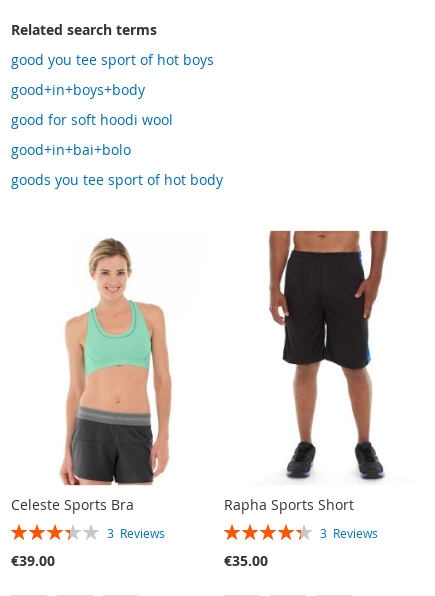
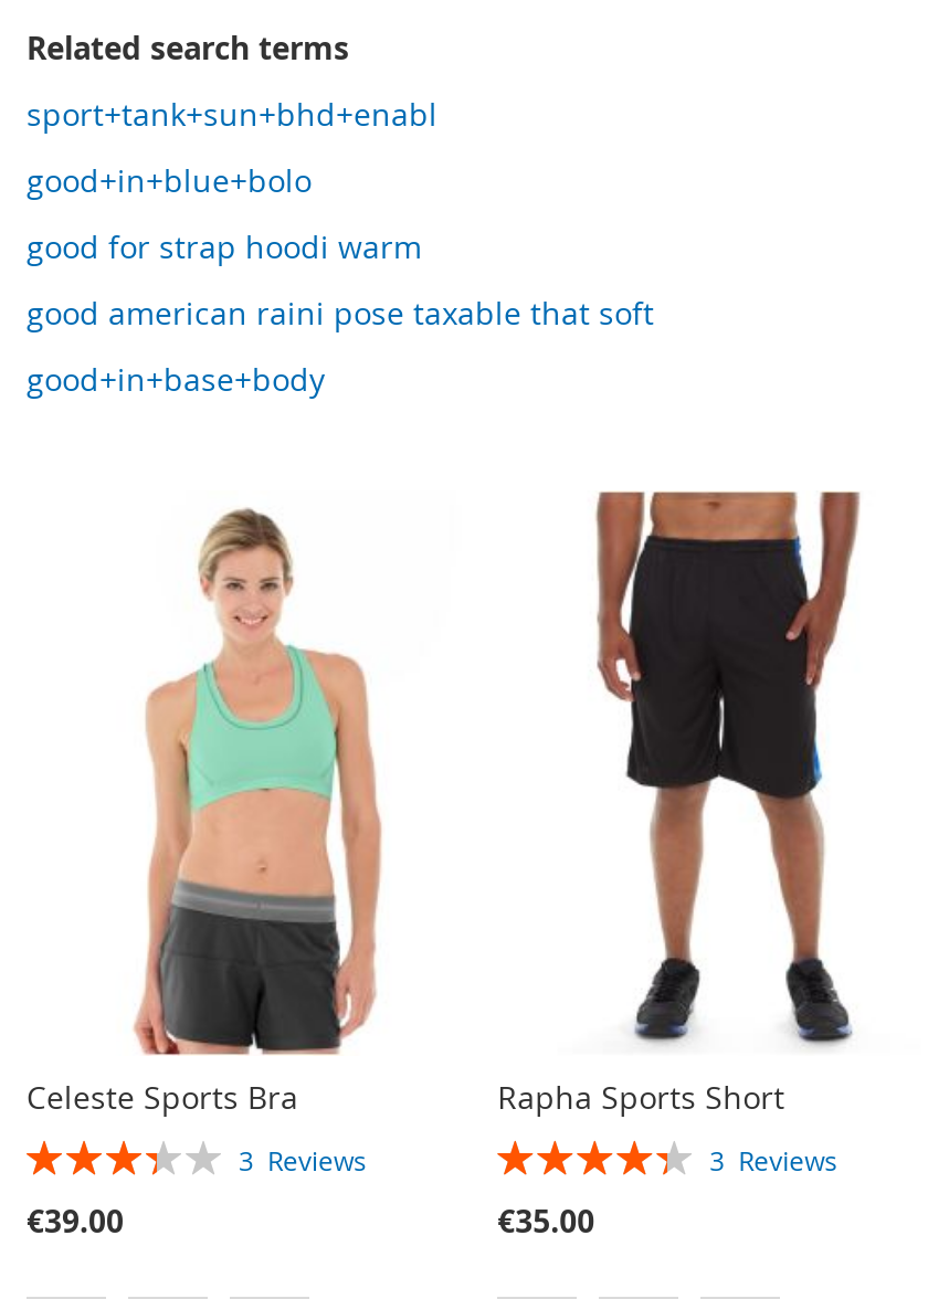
- good you tee sport of hot boys
+ sport+tank+sun+bhd+enabl

- good+in+boys+body
+ good+in+blue+bolo

- good for soft hoodi wool
+ good for strap hoodi warm

- good+in+bai+bolo
+ good american raini pose taxable that soft

- goods you tee sport of hot body
+ good+in+base+body
